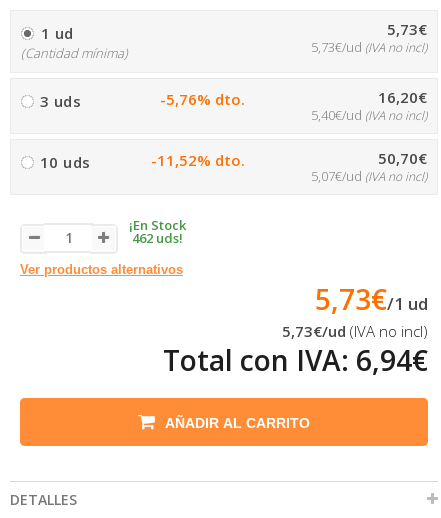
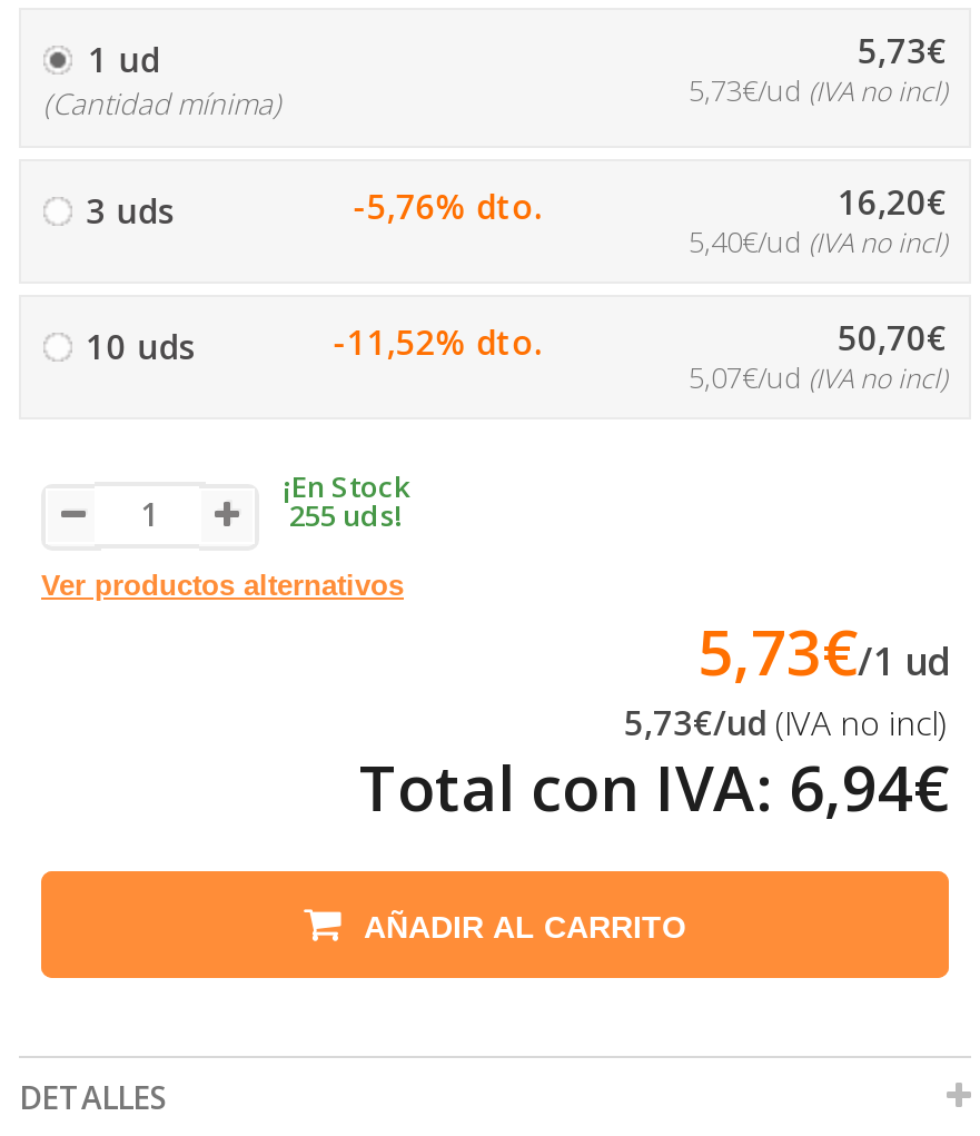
- 462 uds!
+ 255 uds!
